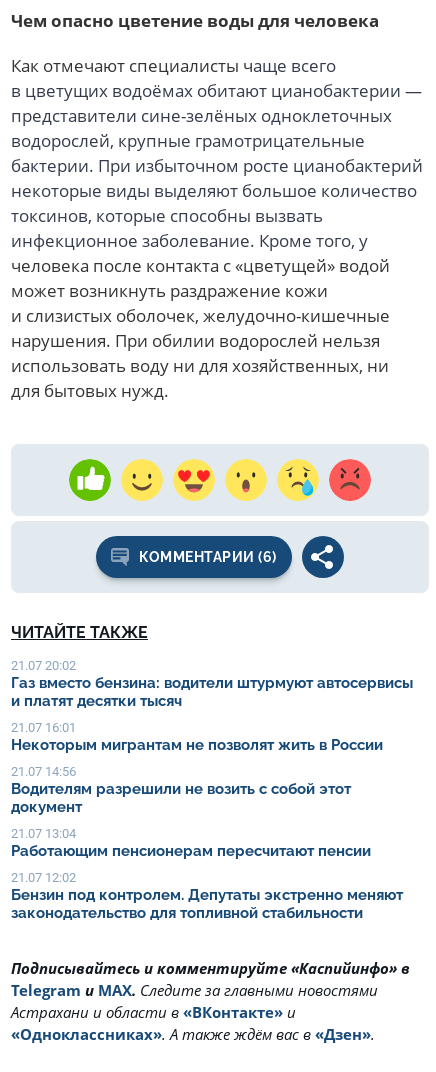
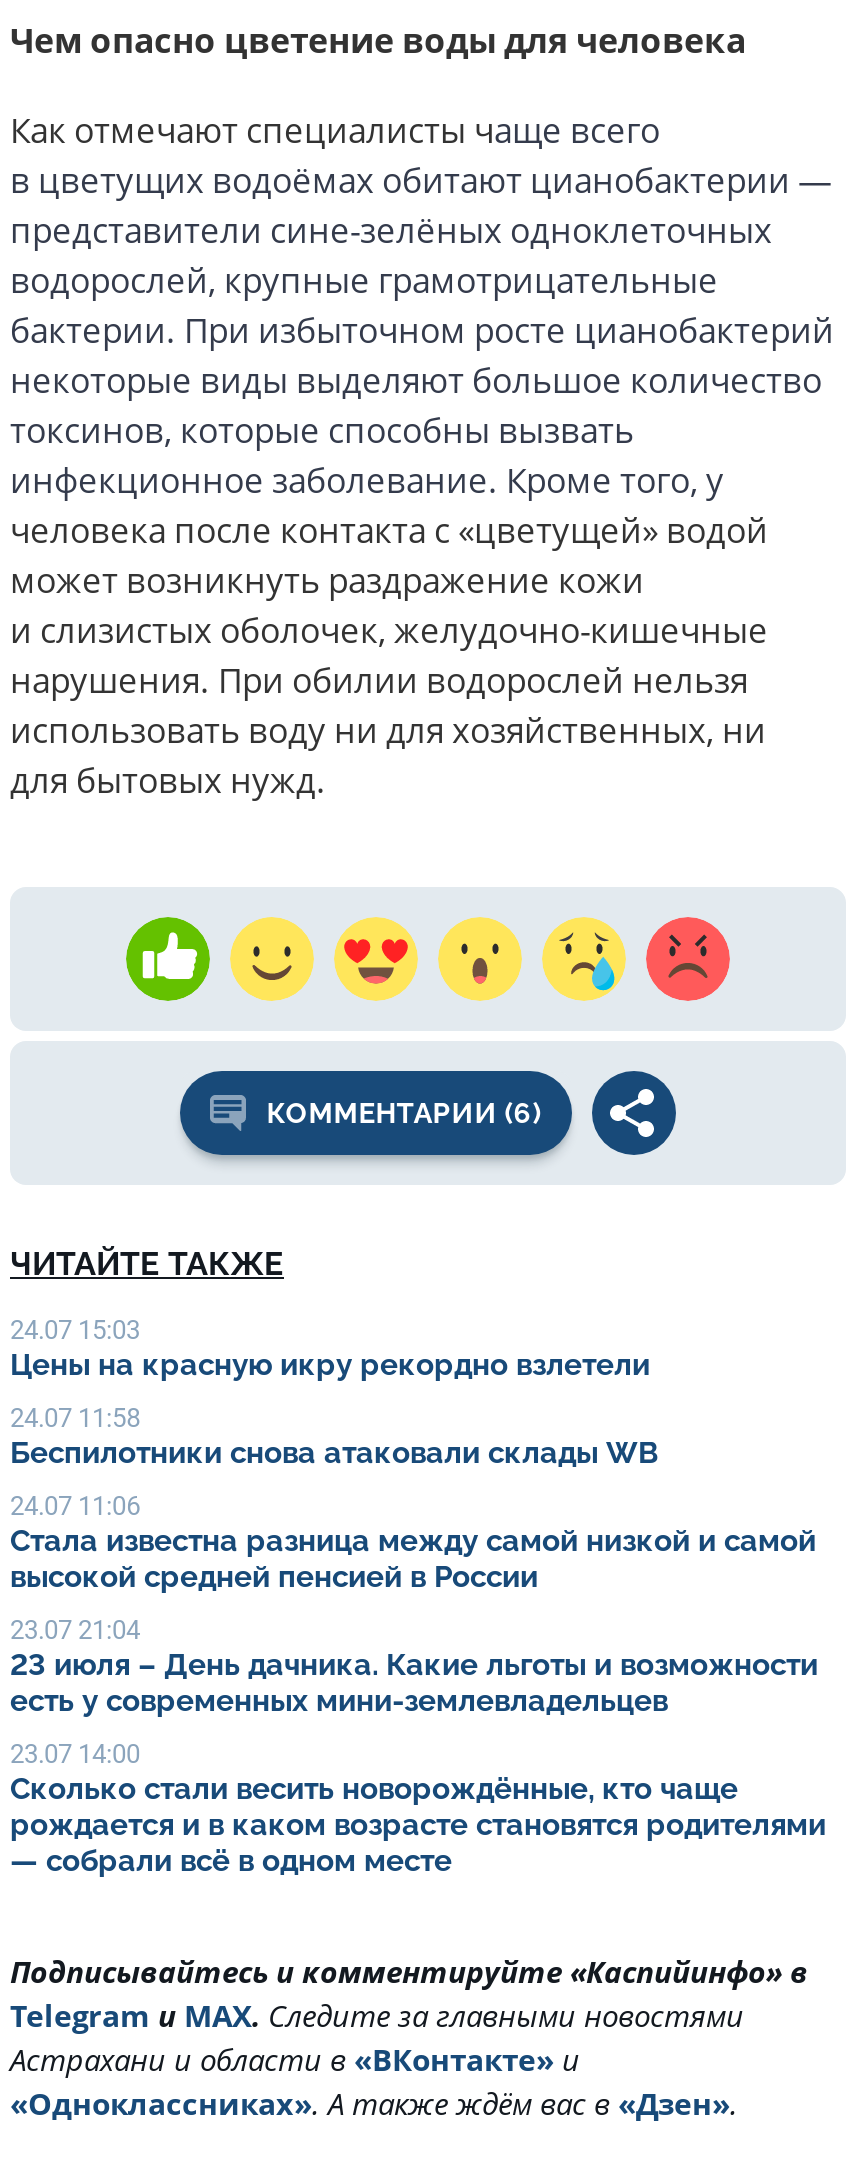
- 21.07 20:02
- Газ вместо бензина: водители штурмуют автосервисы
- и платят десятки тысяч
+ 24.07 15:03
+ Цены на красную икру рекордно взлетели

- 21.07 16:01
- Некоторым мигрантам не позволят жить в России
+ 24.07 11:58
+ Беспилотники снова атаковали склады WB

- 21.07 14:56
- Водителям разрешили не возить с собой этот
- документ
+ 24.07 11:06
+ Стала известна разница между самой низкой и самой
+ высокой средней пенсией в России

- 21.07 13:04
- Работающим пенсионерам пересчитают пенсии
+ 23.07 21:04
+ 23 июля – День дачника. Какие льготы и возможности
+ есть у современных мини-землевладельцев

- 21.07 12:02
- Бензин под контролем. Депутаты экстренно меняют
- законодательство для топливной стабильности
+ 23.07 14:00
+ Сколько стали весить новорождённые, кто чаще
+ рождается и в каком возрасте становятся родителями
+ — собрали всё в одном месте
